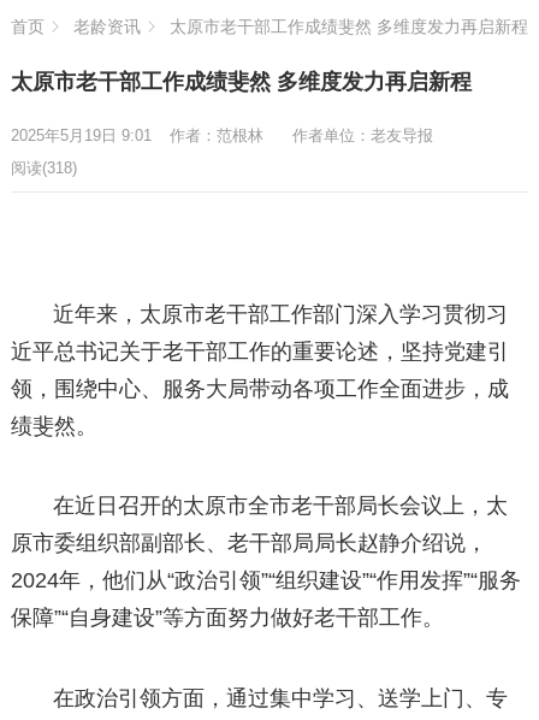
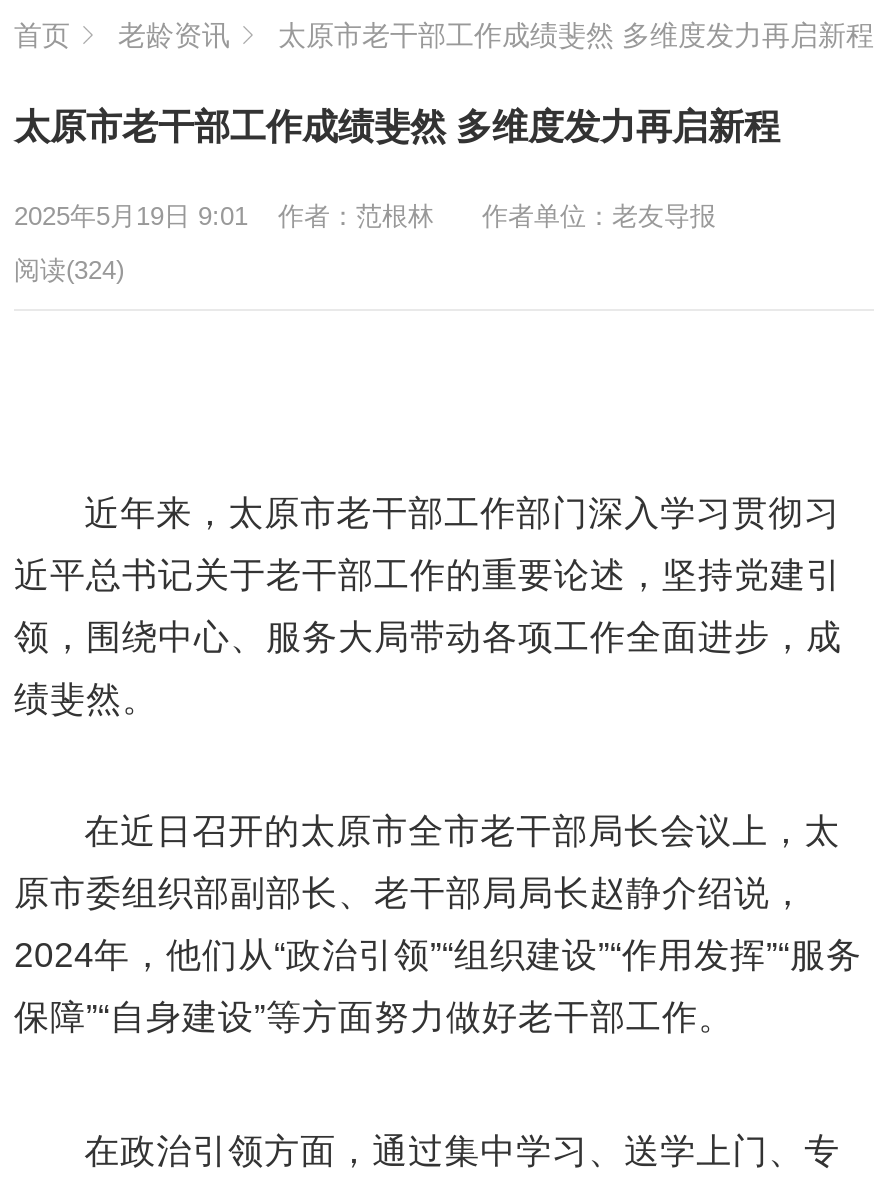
- 阅读(318)
+ 阅读(324)
